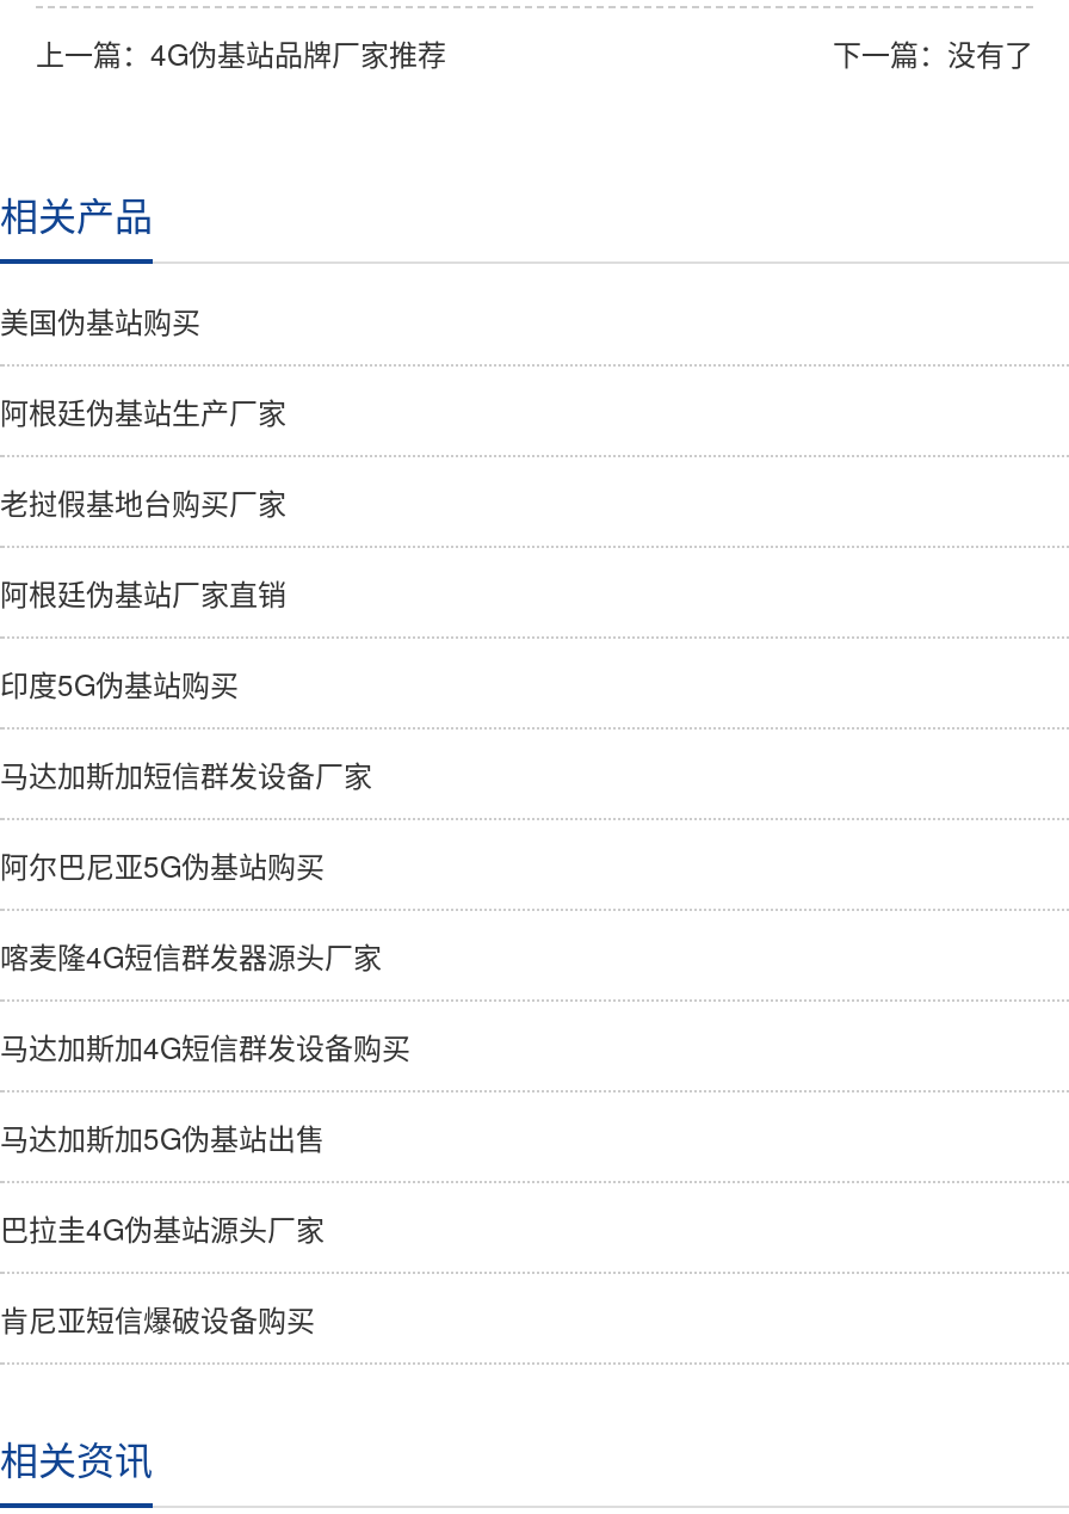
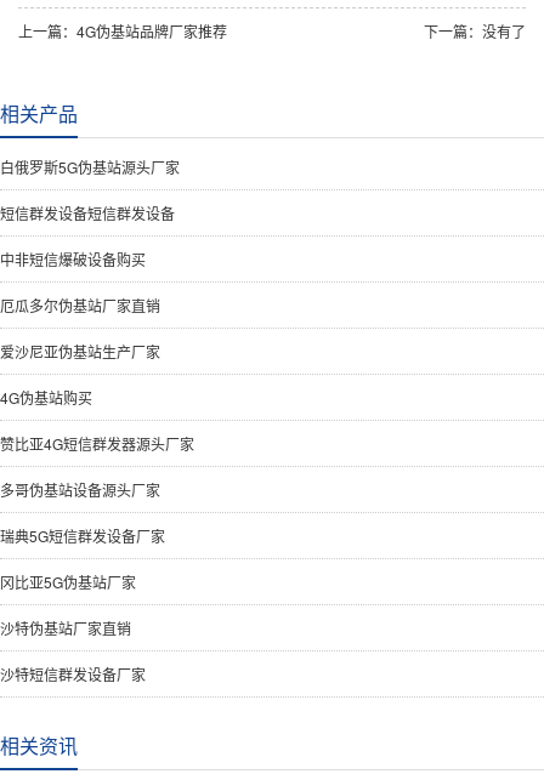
- 美国伪基站购买
+ 白俄罗斯5G伪基站源头厂家

- 阿根廷伪基站生产厂家
+ 短信群发设备短信群发设备

- 老挝假基地台购买厂家
+ 中非短信爆破设备购买

- 阿根廷伪基站厂家直销
+ 厄瓜多尔伪基站厂家直销

- 印度5G伪基站购买
+ 爱沙尼亚伪基站生产厂家

- 马达加斯加短信群发设备厂家
+ 4G伪基站购买

- 阿尔巴尼亚5G伪基站购买
+ 赞比亚4G短信群发器源头厂家

- 喀麦隆4G短信群发器源头厂家
+ 多哥伪基站设备源头厂家

- 马达加斯加4G短信群发设备购买
+ 瑞典5G短信群发设备厂家

- 马达加斯加5G伪基站出售
+ 冈比亚5G伪基站厂家

- 巴拉圭4G伪基站源头厂家
+ 沙特伪基站厂家直销

- 肯尼亚短信爆破设备购买
+ 沙特短信群发设备厂家
